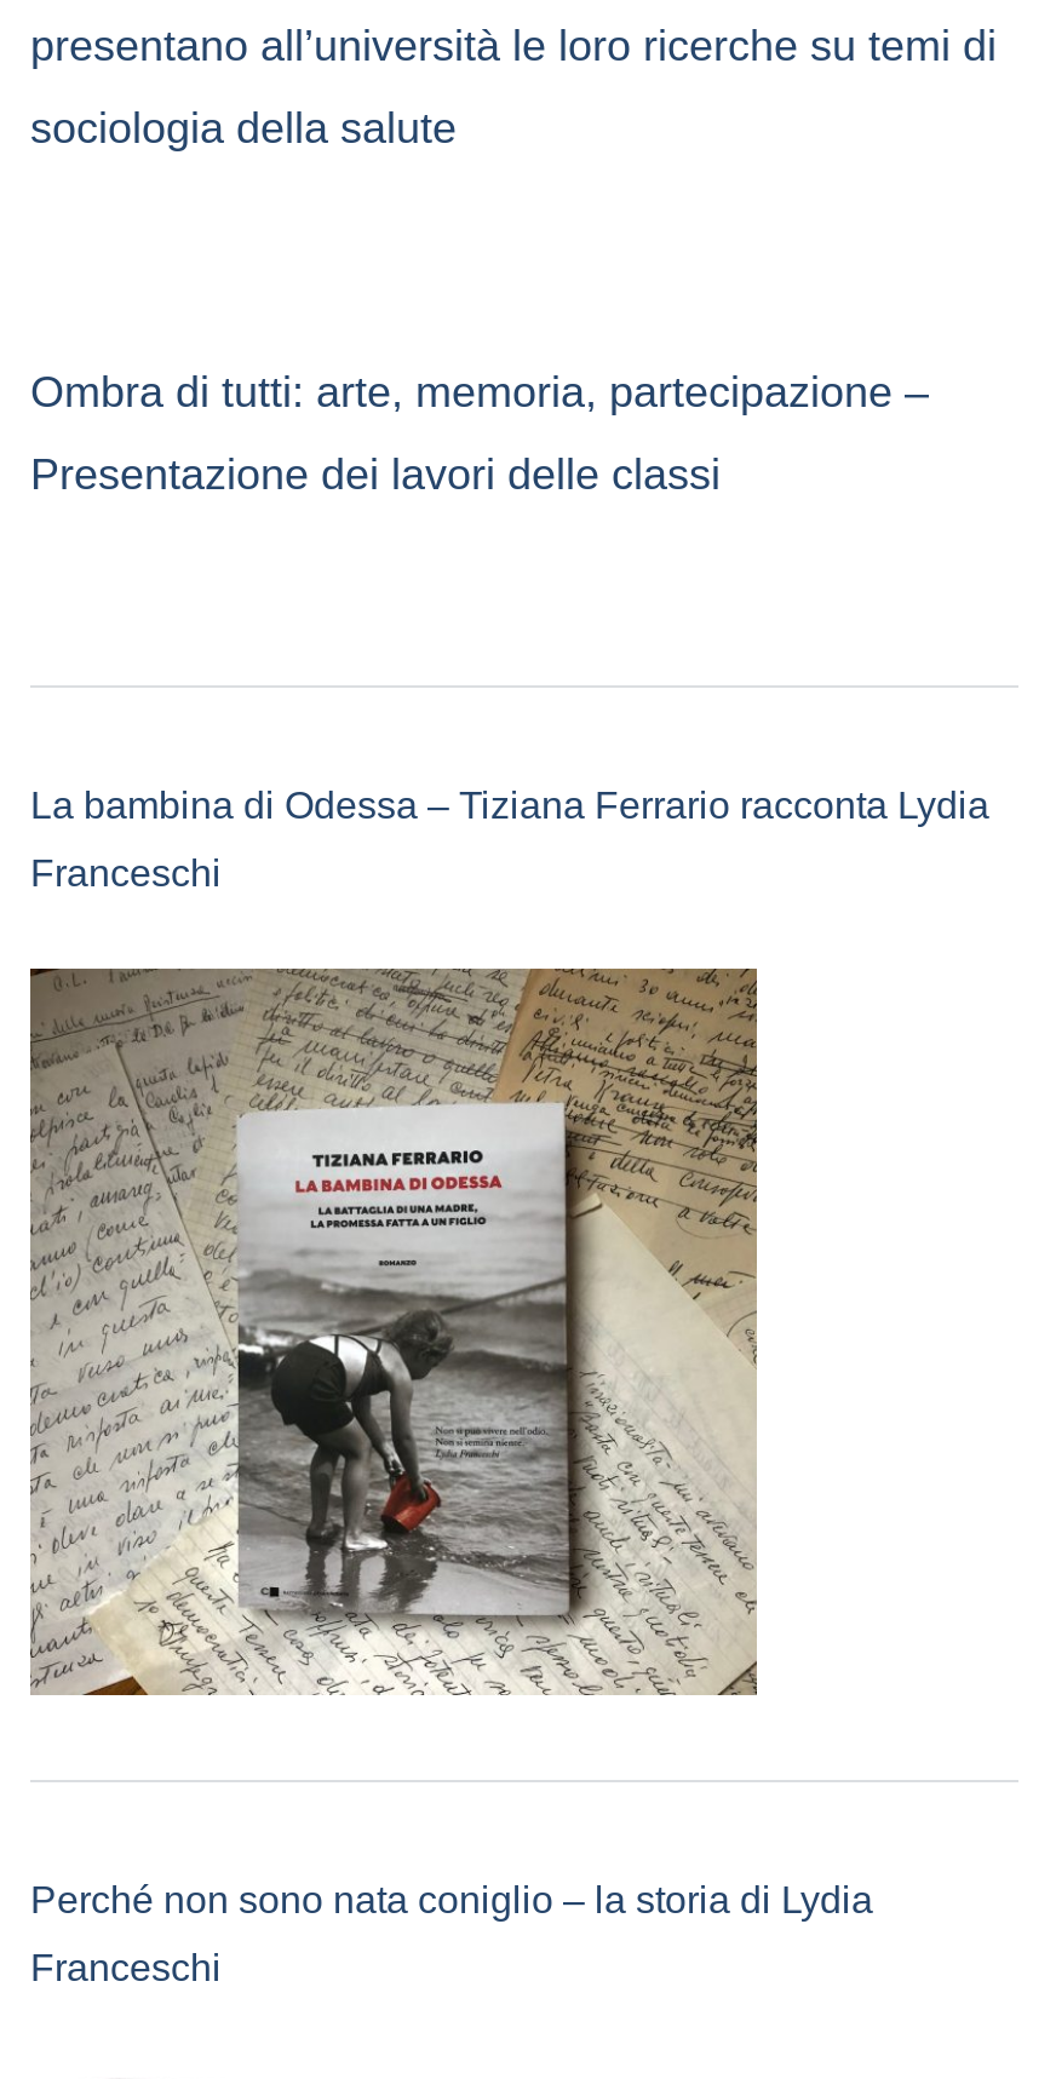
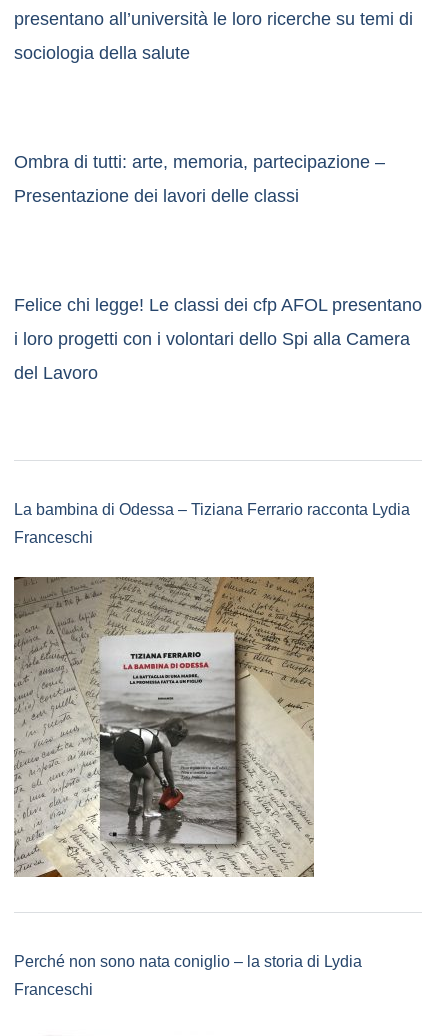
+ Felice chi legge! Le classi dei cfp AFOL presentano
+ i loro progetti con i volontari dello Spi alla Camera
+ del Lavoro
